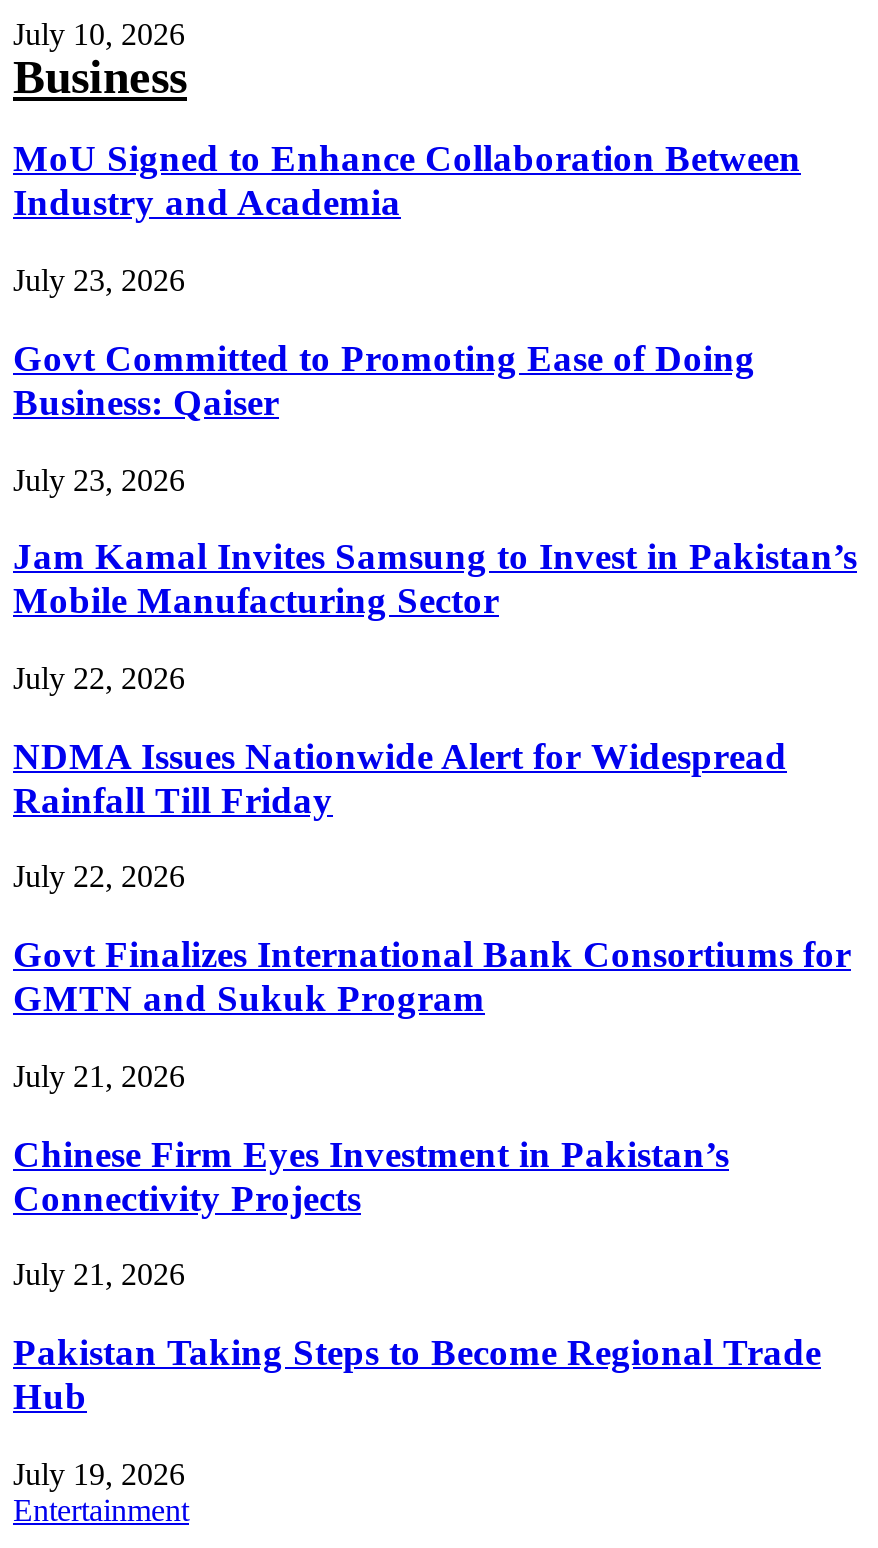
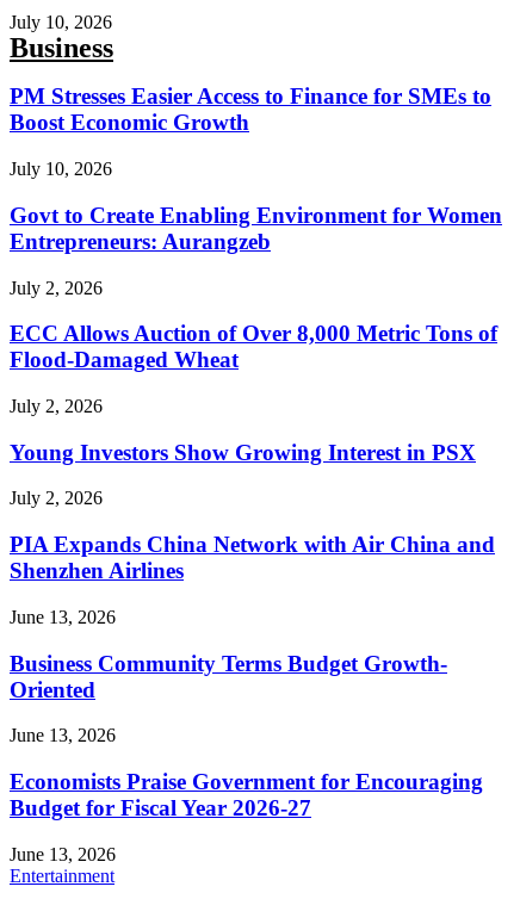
- MoU Signed to Enhance Collaboration Between
- Industry and Academia
+ PM Stresses Easier Access to Finance for SMEs to
+ Boost Economic Growth

- July 23, 2026
+ July 10, 2026

- Govt Committed to Promoting Ease of Doing
- Business: Qaiser
+ Govt to Create Enabling Environment for Women
+ Entrepreneurs: Aurangzeb

- July 23, 2026
+ July 2, 2026

- Jam Kamal Invites Samsung to Invest in Pakistan’s
- Mobile Manufacturing Sector
+ ECC Allows Auction of Over 8,000 Metric Tons of
+ Flood-Damaged Wheat

- July 22, 2026
+ July 2, 2026

- NDMA Issues Nationwide Alert for Widespread
- Rainfall Till Friday
+ Young Investors Show Growing Interest in PSX

- July 22, 2026
+ July 2, 2026

- Govt Finalizes International Bank Consortiums for
- GMTN and Sukuk Program
+ PIA Expands China Network with Air China and
+ Shenzhen Airlines

- July 21, 2026
+ June 13, 2026

- Chinese Firm Eyes Investment in Pakistan’s
- Connectivity Projects
+ Business Community Terms Budget Growth-
+ Oriented

- July 21, 2026
+ June 13, 2026

- Pakistan Taking Steps to Become Regional Trade
- Hub
+ Economists Praise Government for Encouraging
+ Budget for Fiscal Year 2026-27

- July 19, 2026
+ June 13, 2026
